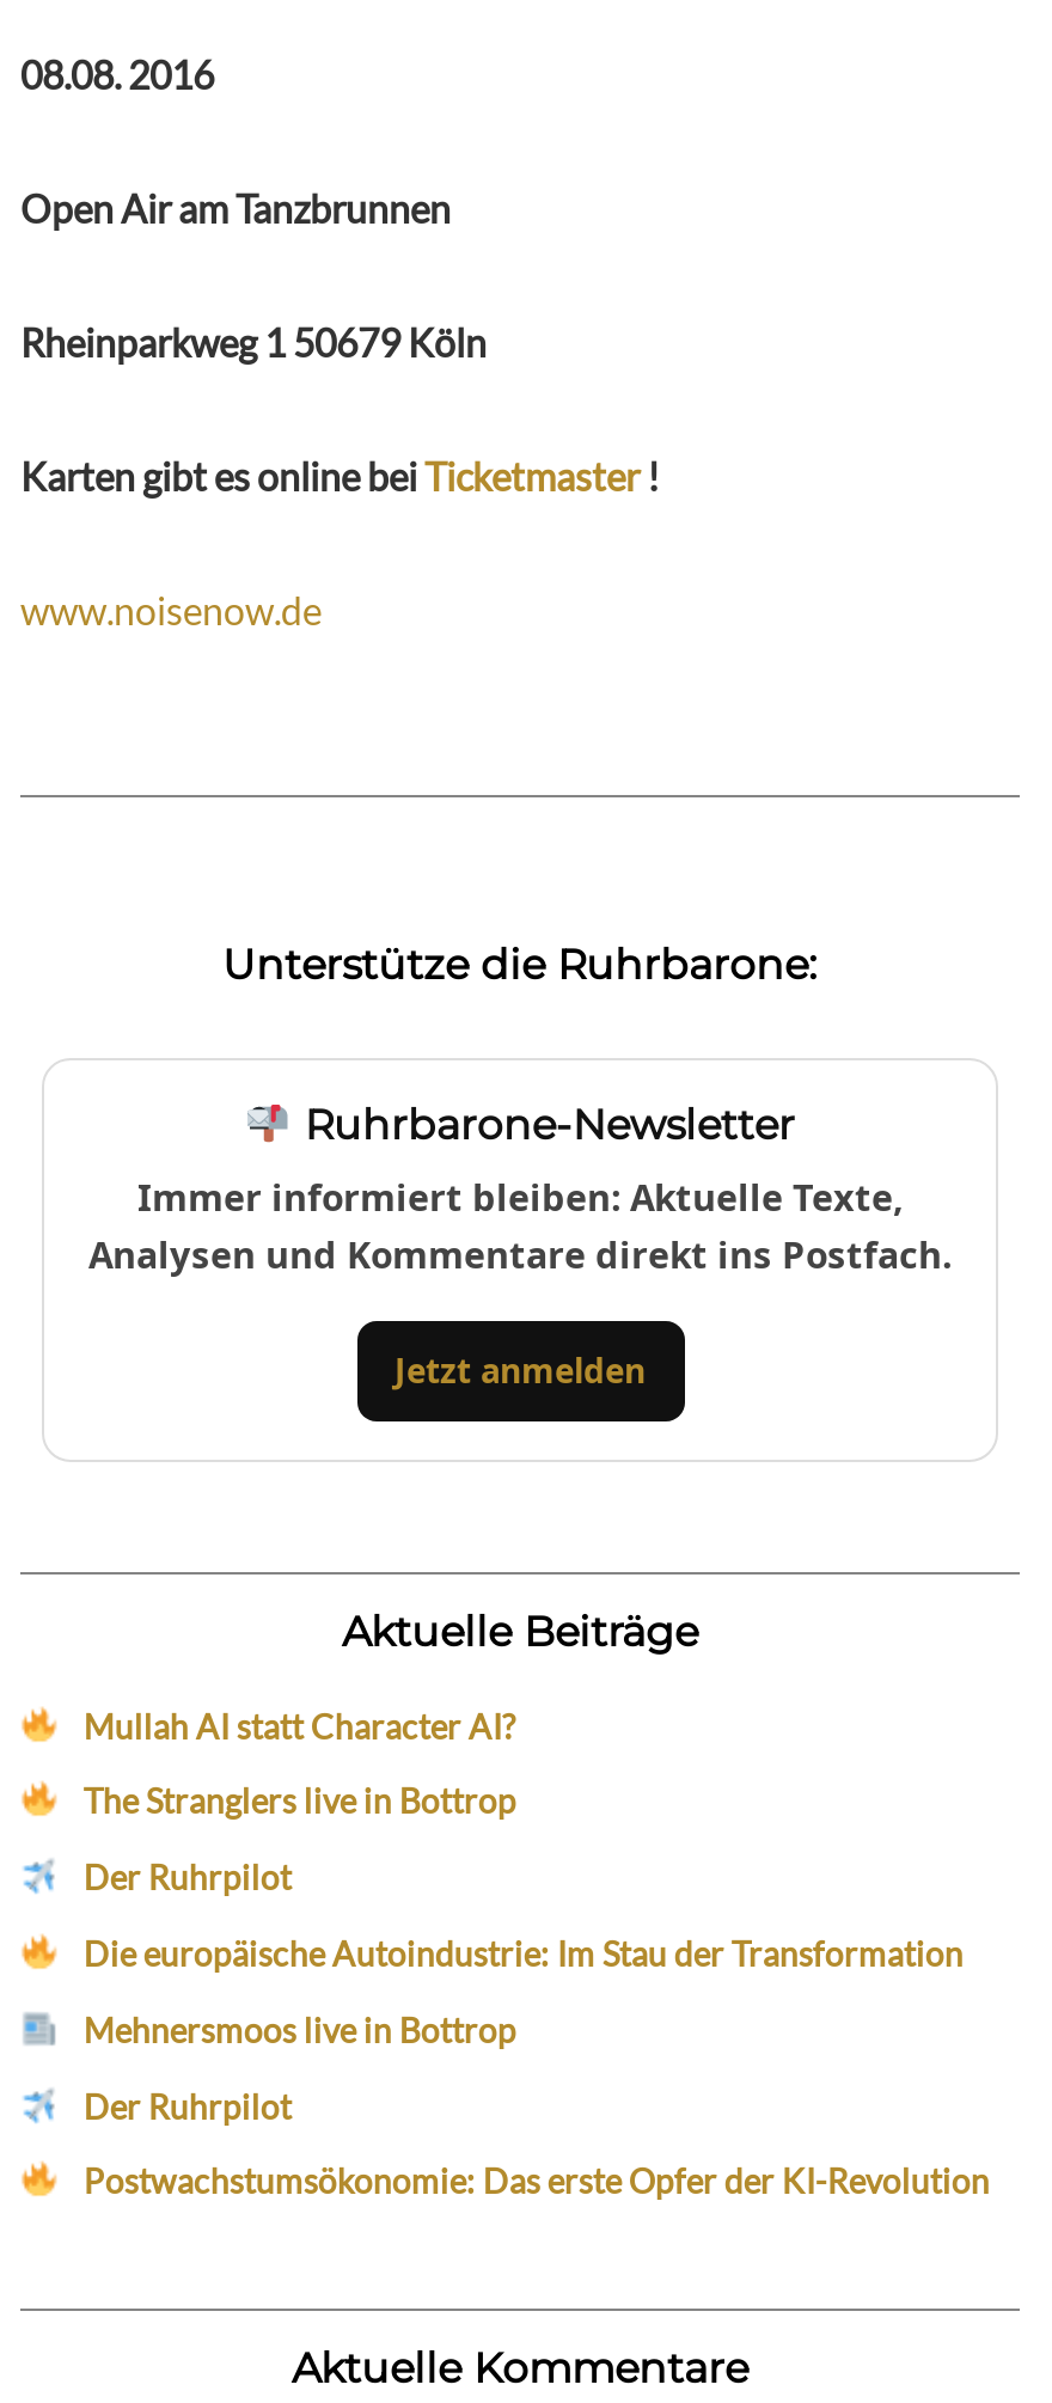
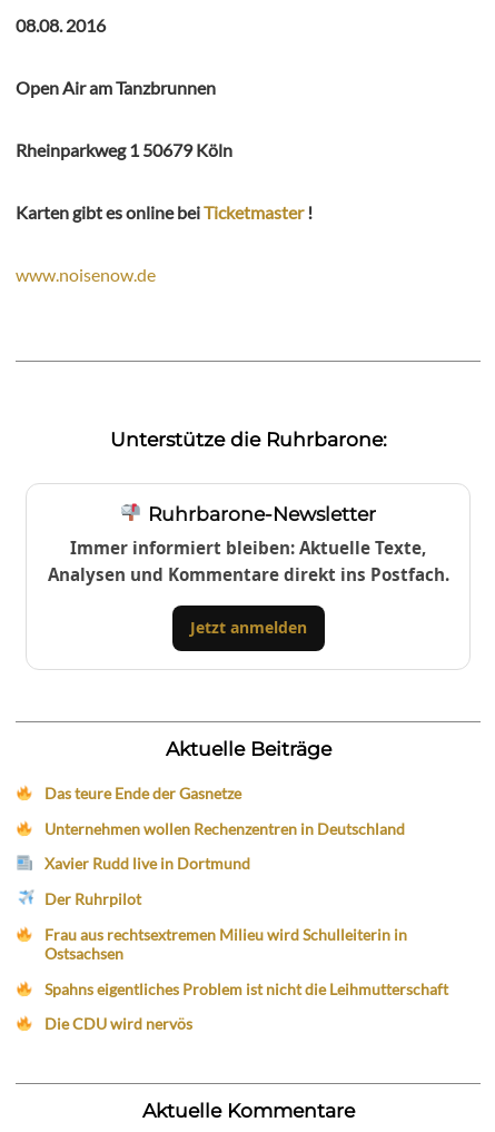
- Mullah AI statt Character AI?
- The Stranglers live in Bottrop
+ Das teure Ende der Gasnetze
+ Unternehmen wollen Rechenzentren in Deutschland
+ Xavier Rudd live in Dortmund

- Die europäische Autoindustrie: Im Stau der Transformation
- Mehnersmoos live in Bottrop
- Der Ruhrpilot
- Postwachstumsökonomie: Das erste Opfer der KI-Revolution
+ Frau aus rechtsextremen Milieu wird Schulleiterin in
+ Ostsachsen
+ Spahns eigentliches Problem ist nicht die Leihmutterschaft
+ Die CDU wird nervös
